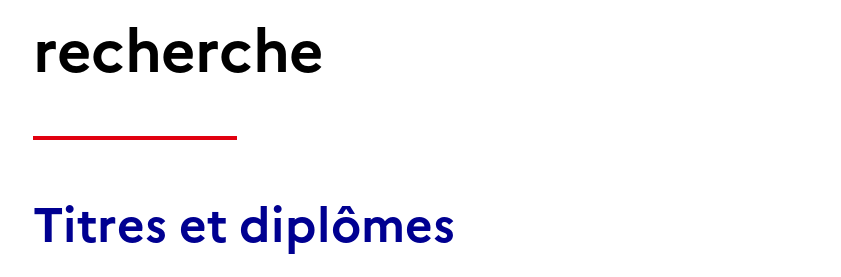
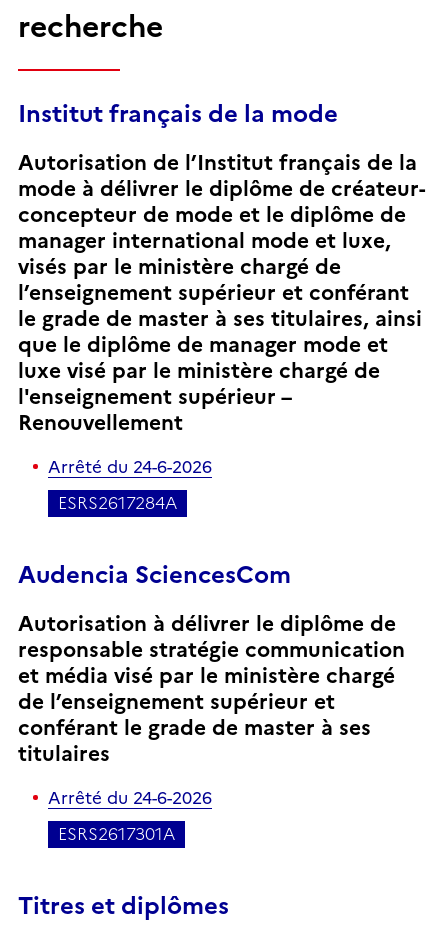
+ Institut français de la mode
+ Autorisation de l’Institut français de la
+ mode à délivrer le diplôme de créateur-
+ concepteur de mode et le diplôme de
+ manager international mode et luxe,
+ visés par le ministère chargé de
+ l’enseignement supérieur et conférant
+ le grade de master à ses titulaires, ainsi
+ que le diplôme de manager mode et
+ luxe visé par le ministère chargé de
+ l'enseignement supérieur –
+ Renouvellement
+ Arrêté du 24-6-2026
+ ESRS2617284A
+ Audencia SciencesCom
+ Autorisation à délivrer le diplôme de
+ responsable stratégie communication
+ et média visé par le ministère chargé
+ de l’enseignement supérieur et
+ conférant le grade de master à ses
+ titulaires
+ Arrêté du 24-6-2026
+ ESRS2617301A
